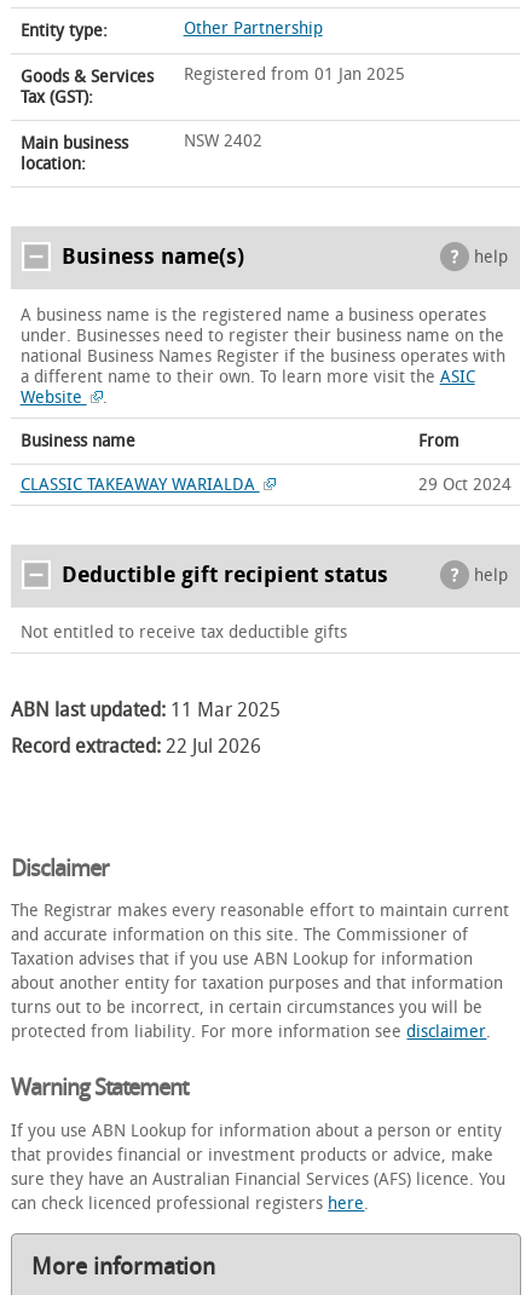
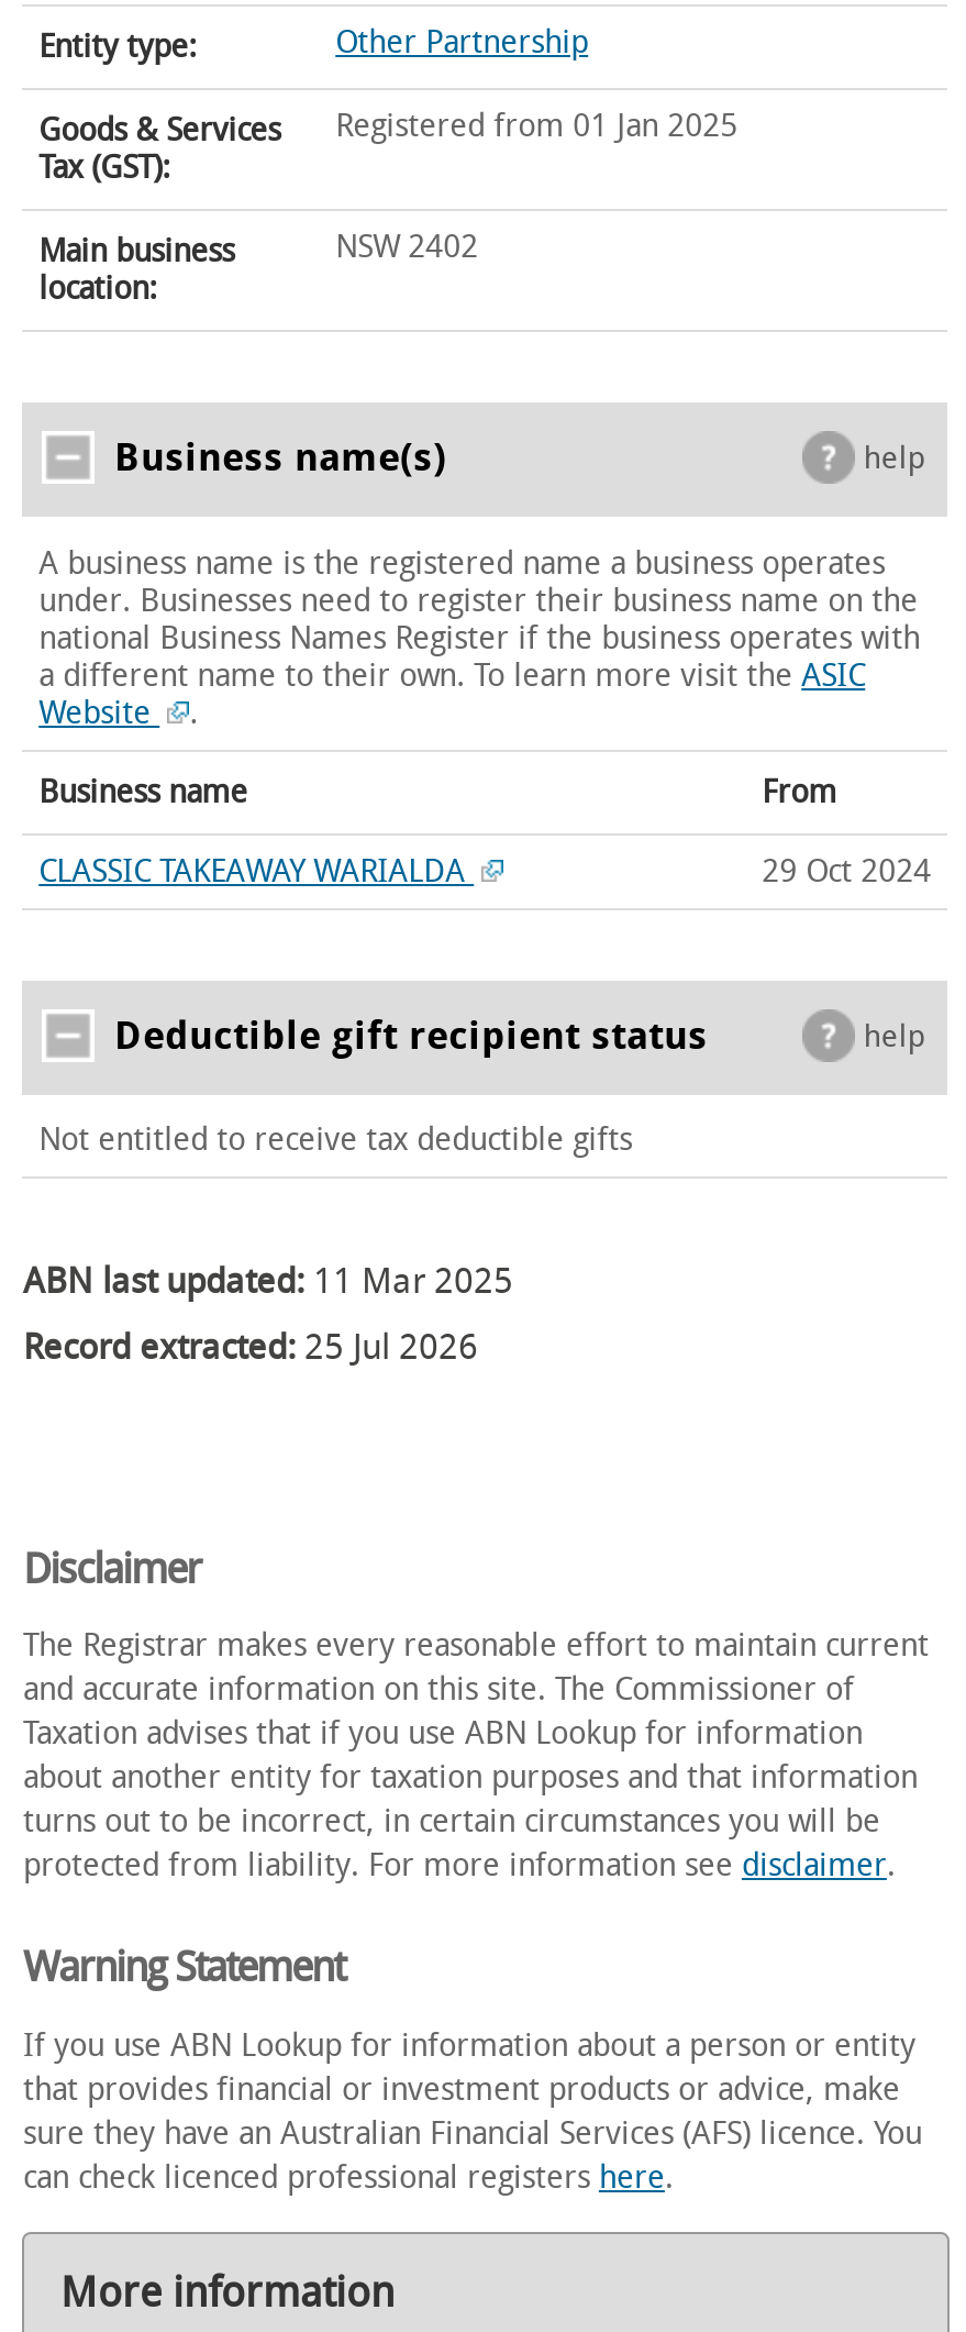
- Record extracted: 22 Jul 2026
+ Record extracted: 25 Jul 2026
